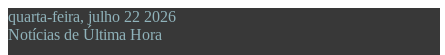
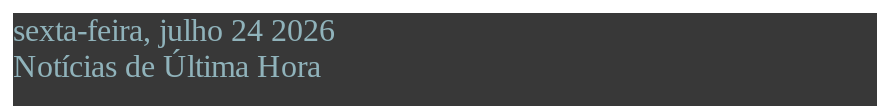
- quarta-feira, julho 22 2026
+ sexta-feira, julho 24 2026
